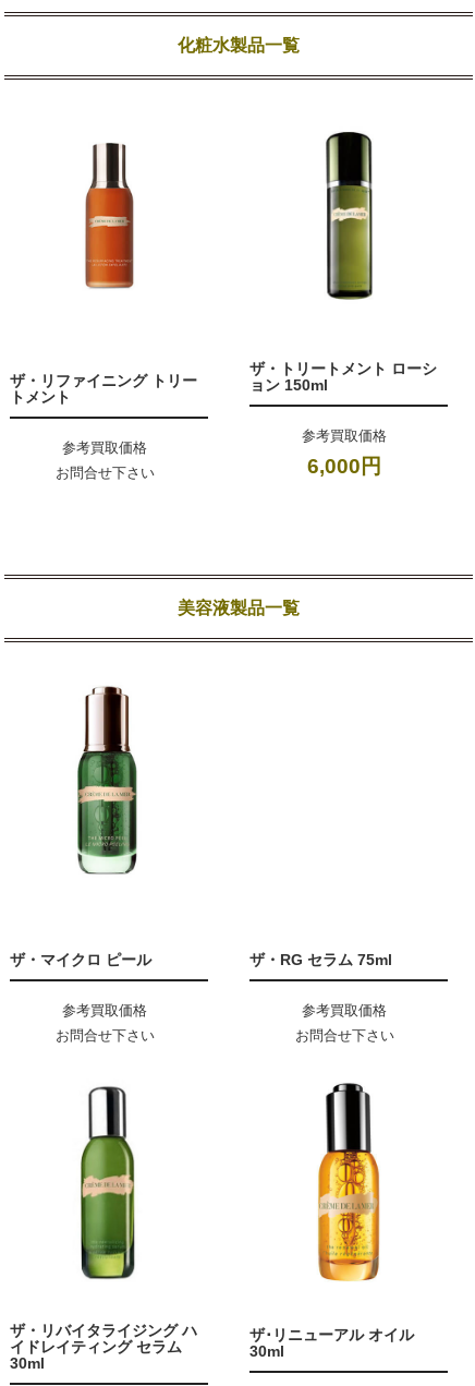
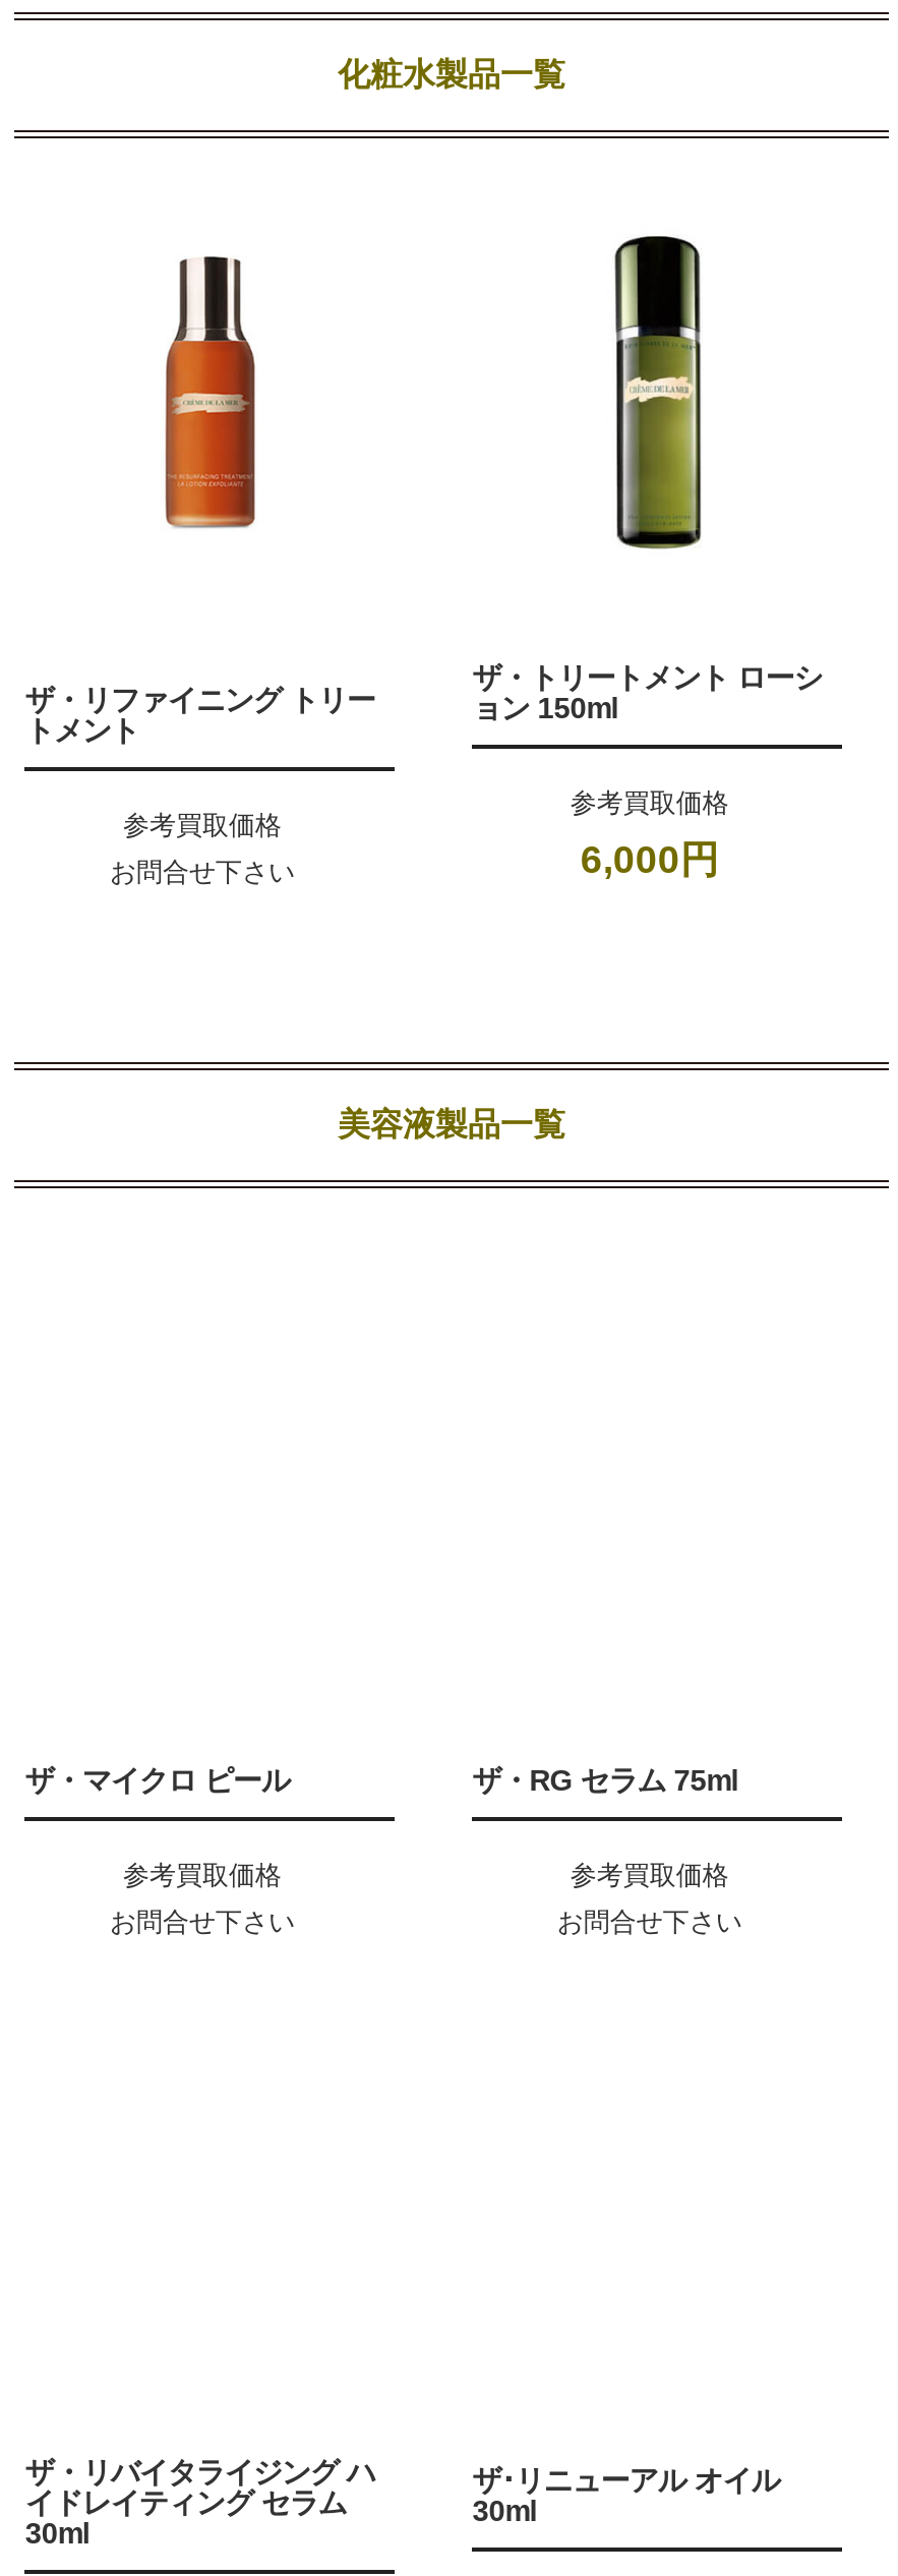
- [image]

- [image]

- [image]
